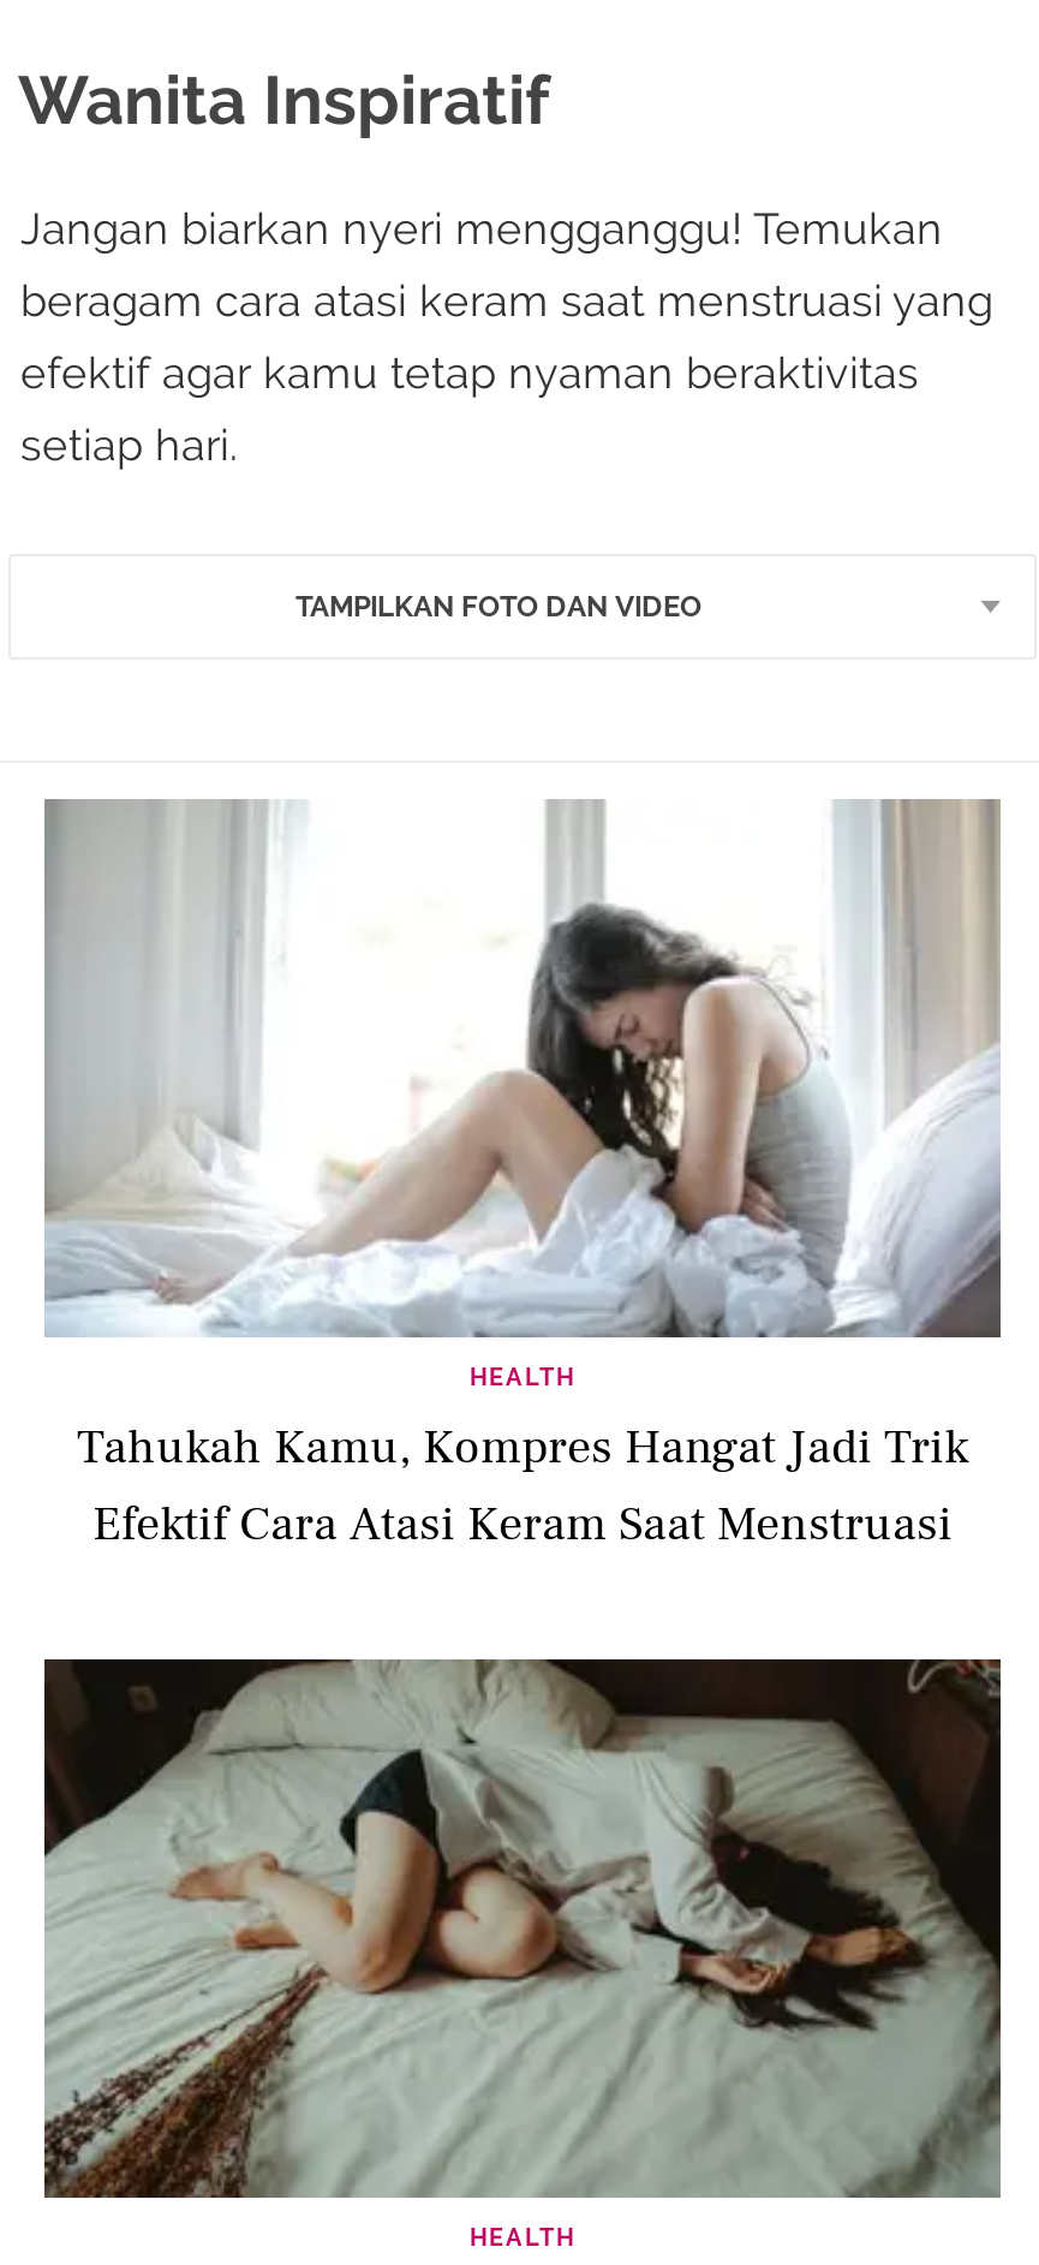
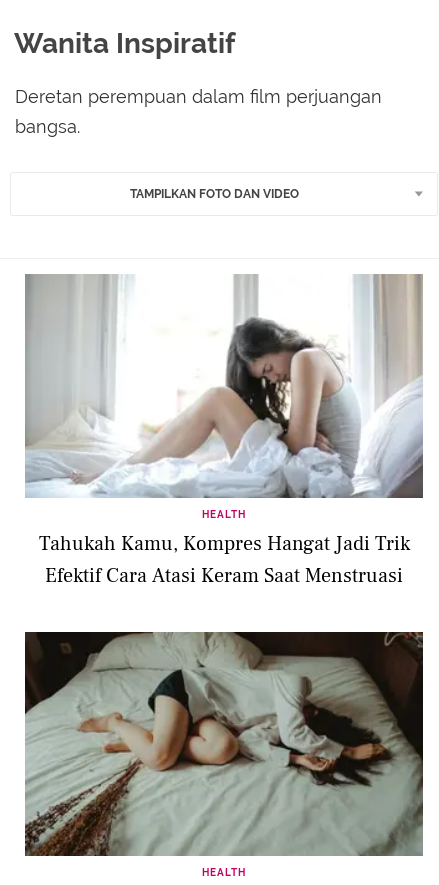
- Jangan biarkan nyeri mengganggu! Temukan
- beragam cara atasi keram saat menstruasi yang
- efektif agar kamu tetap nyaman beraktivitas
- setiap hari.
+ Deretan perempuan dalam film perjuangan
+ bangsa.
